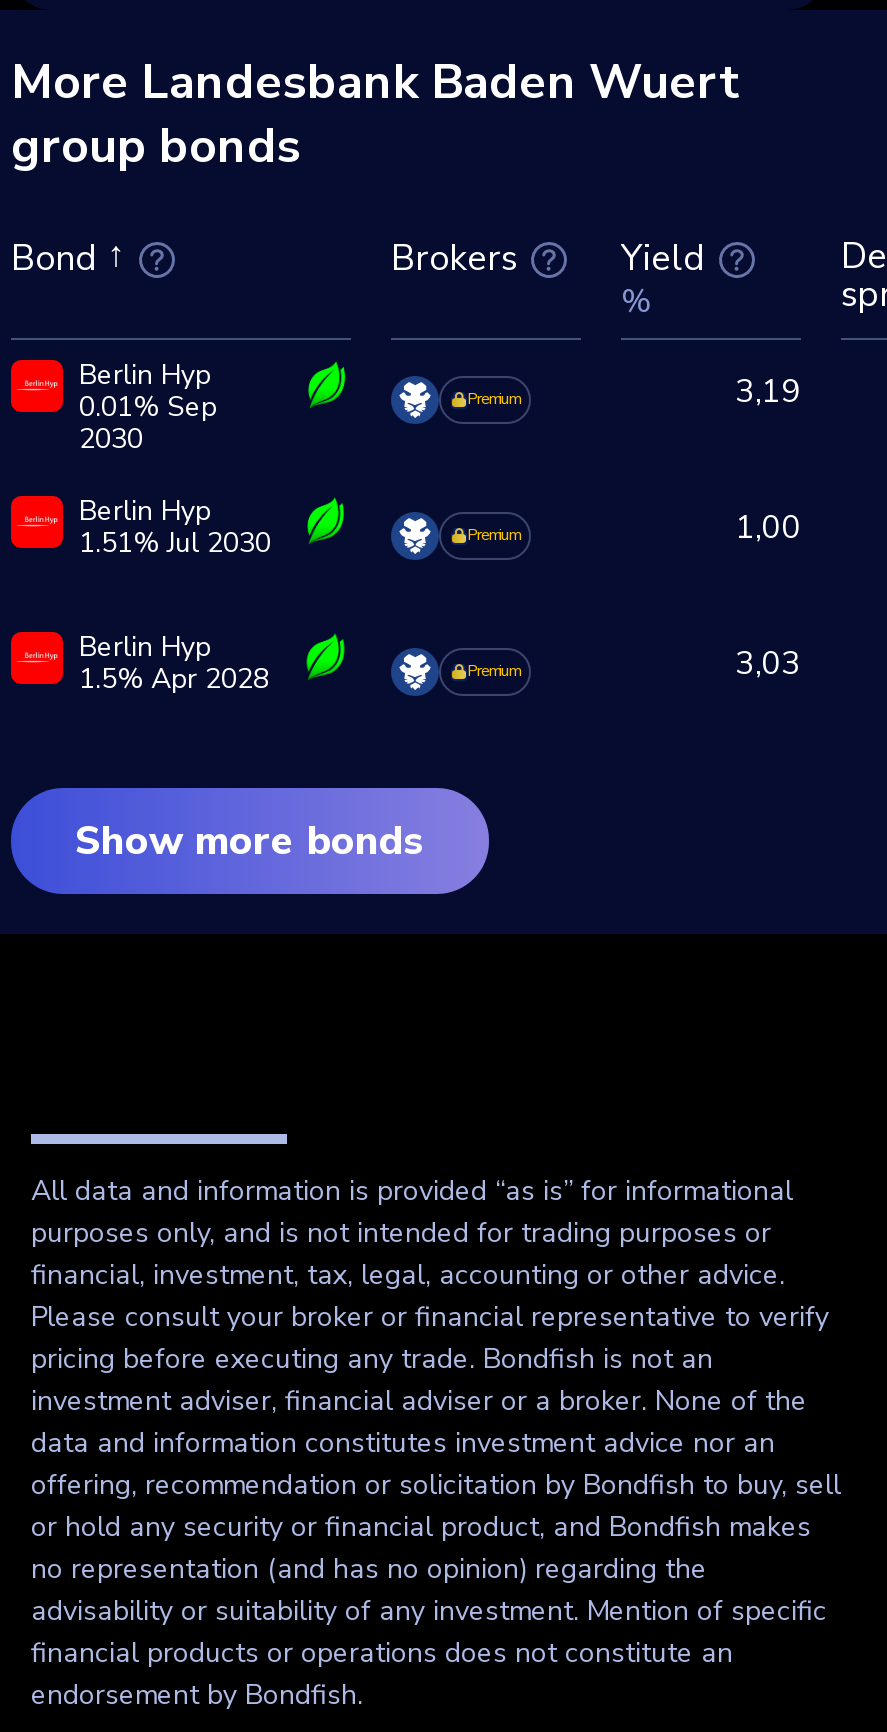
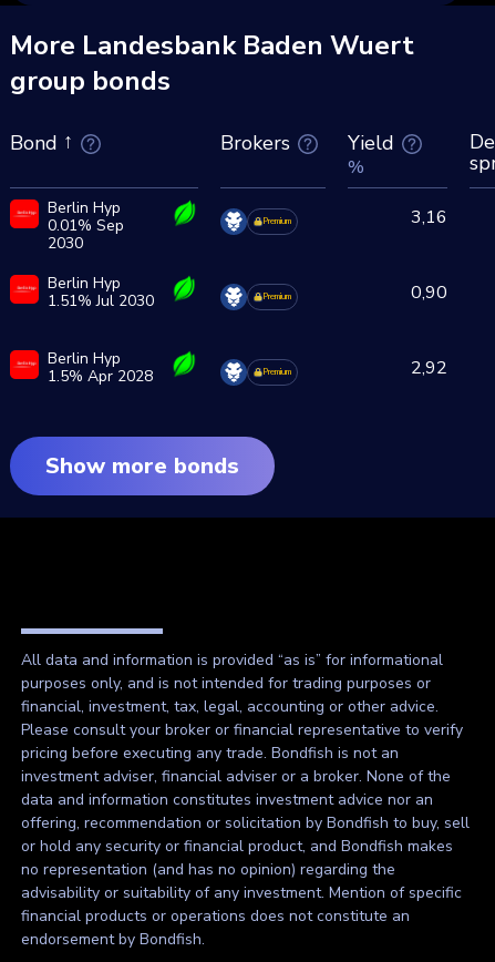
- 3,19
+ 3,16

- 1,00
+ 0,90

- 3,03
+ 2,92
